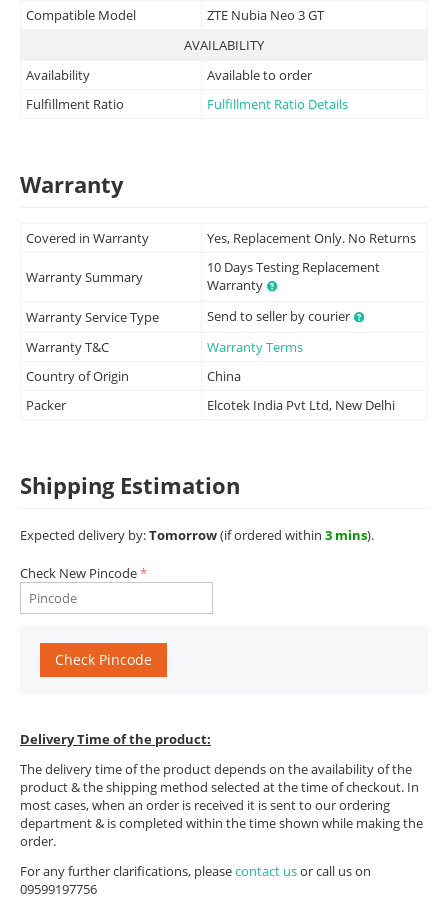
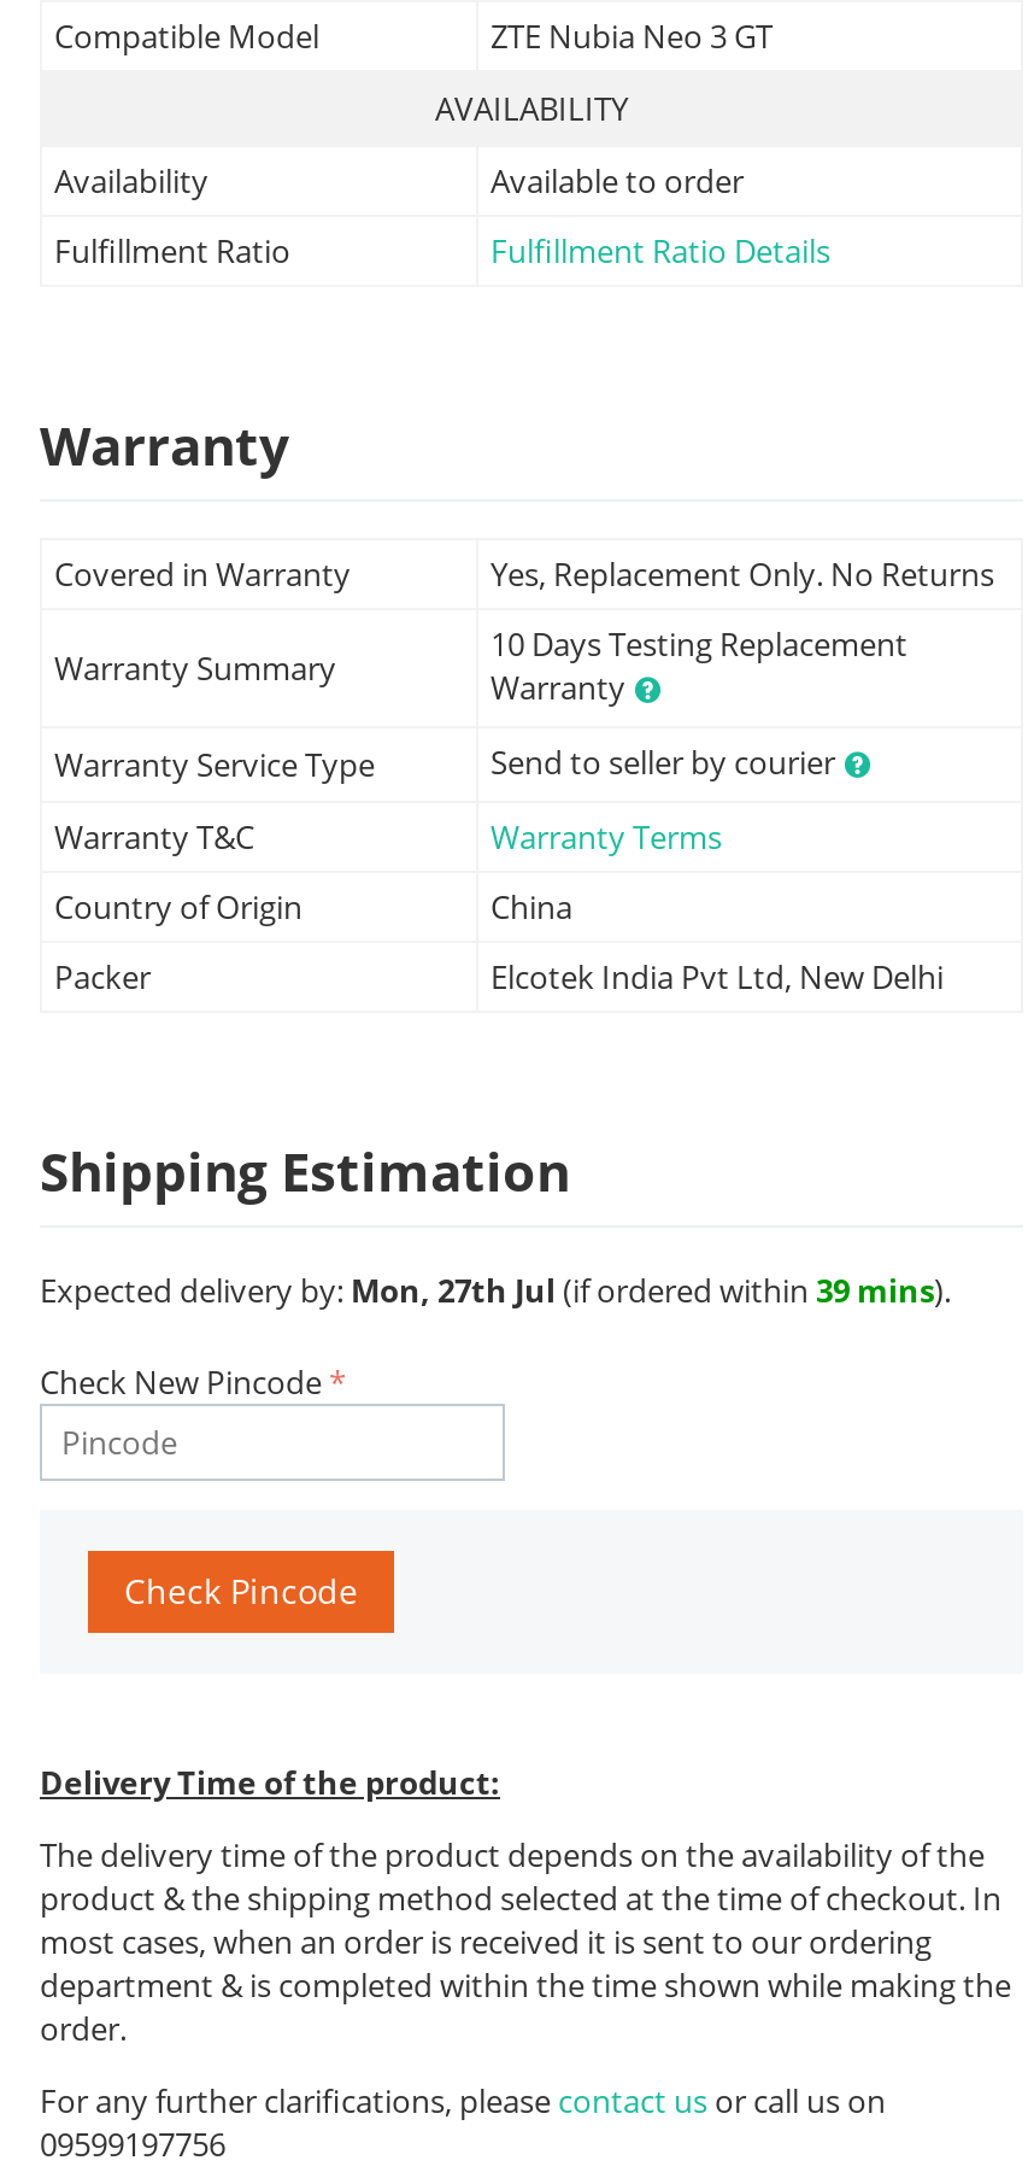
- Expected delivery by: Tomorrow (if ordered within 3 mins).
+ Expected delivery by: Mon, 27th Jul (if ordered within 39 mins).
